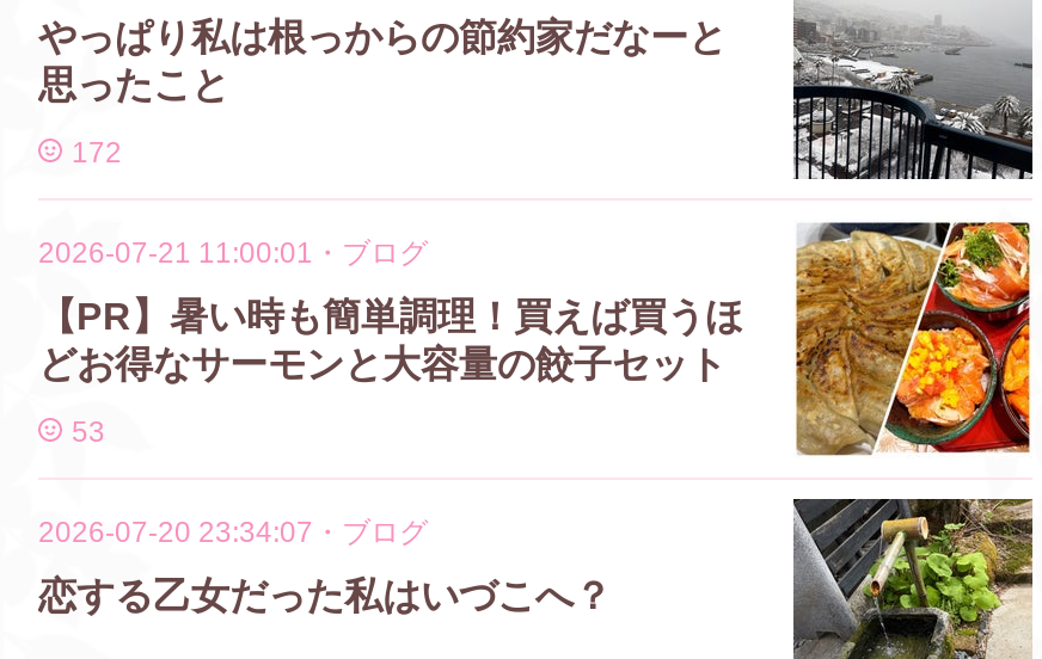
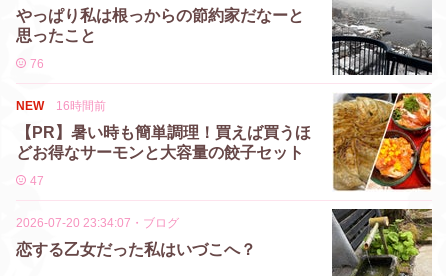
- 172
+ 76

- 2026-07-21 11:00:01・ブログ
+ NEW
+ 16時間前

- 53
+ 47
